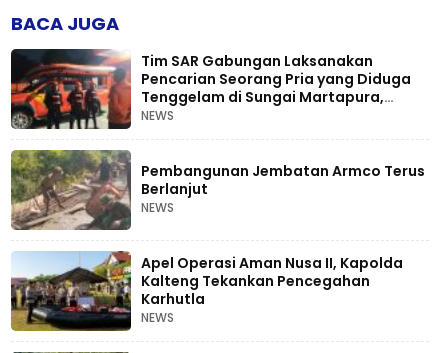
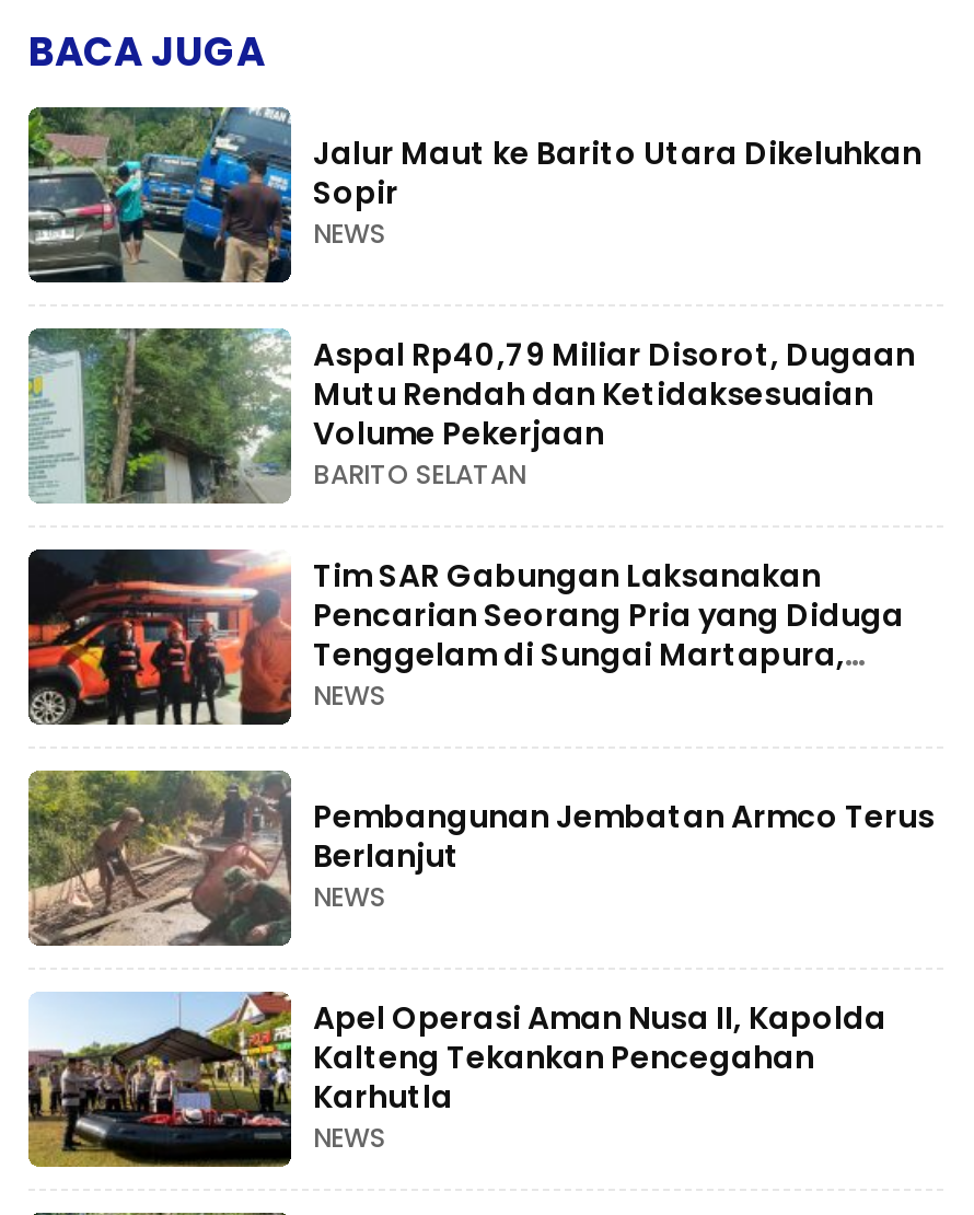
+ [image]
+ Jalur Maut ke Barito Utara Dikeluhkan
+ Sopir
+ NEWS
+ Aspal Rp40,79 Miliar Disorot, Dugaan
+ Mutu Rendah dan Ketidaksesuaian
+ Volume Pekerjaan
+ BARITO SELATAN

+ [image]
